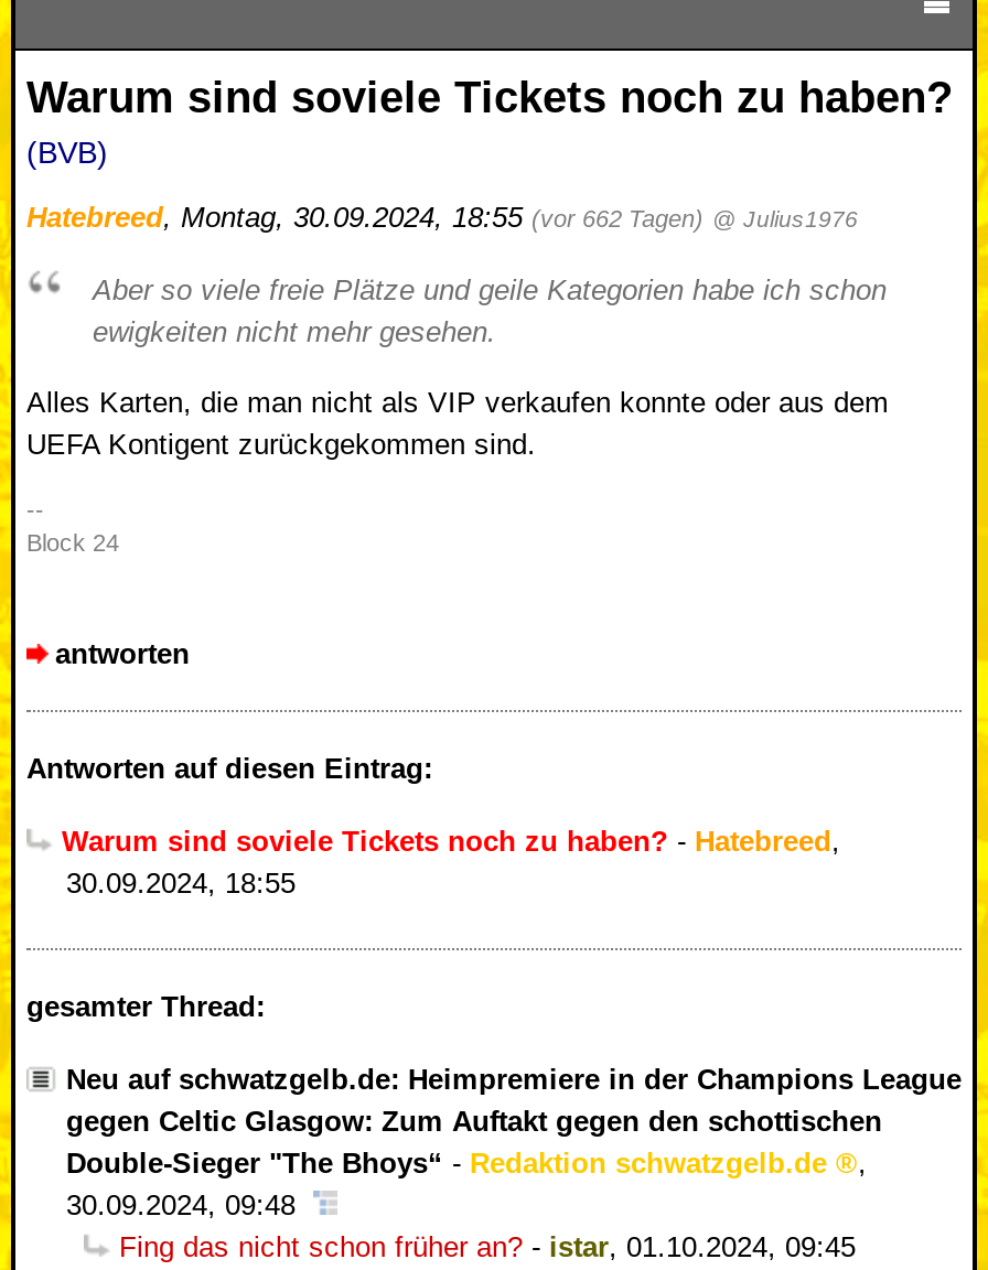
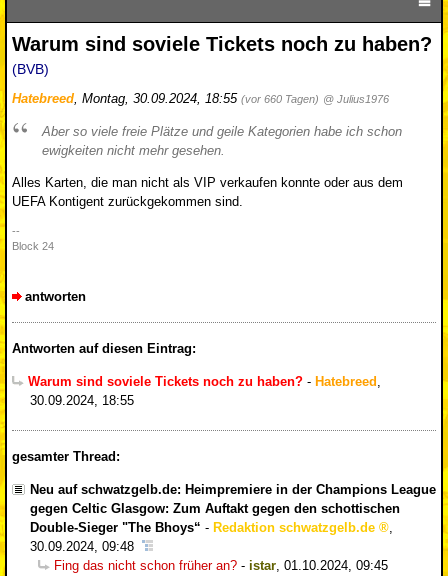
- Hatebreed, Montag, 30.09.2024, 18:55 (vor 662 Tagen) @ Julius1976
+ Hatebreed, Montag, 30.09.2024, 18:55 (vor 660 Tagen) @ Julius1976
